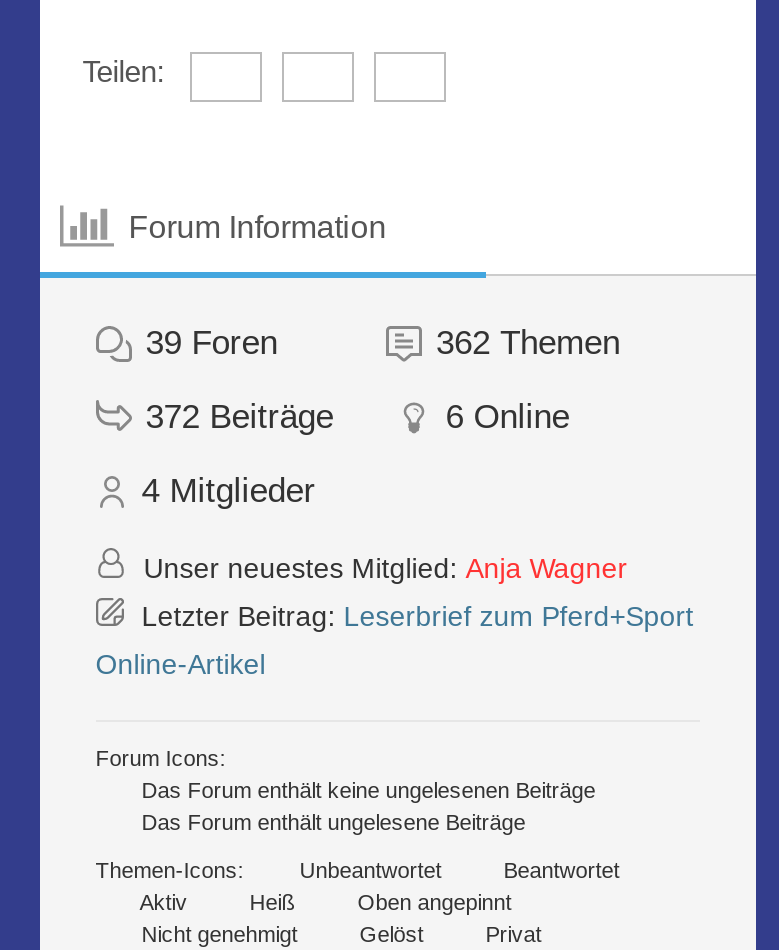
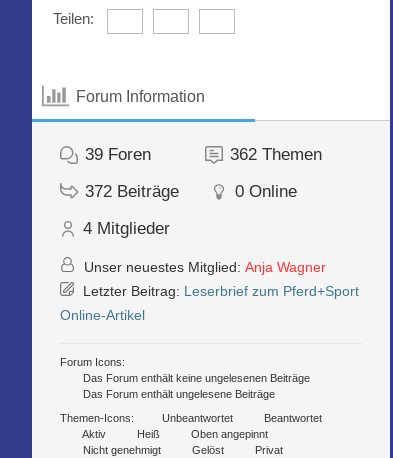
- 6 Online
+ 0 Online
